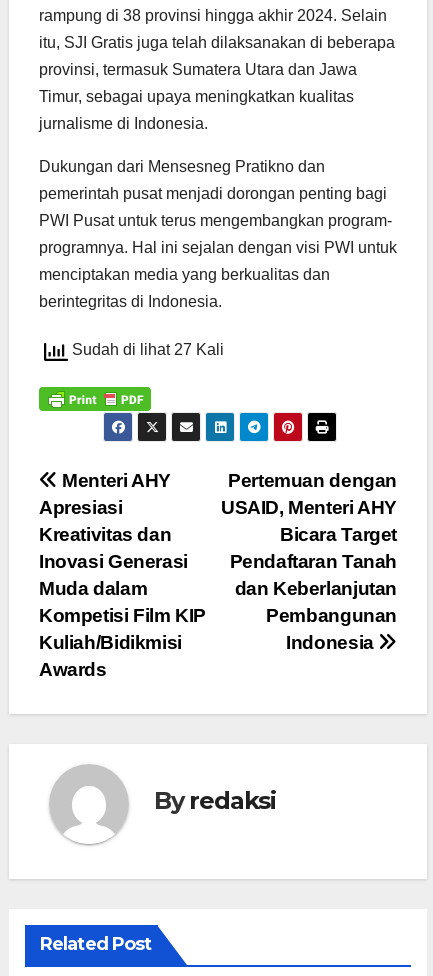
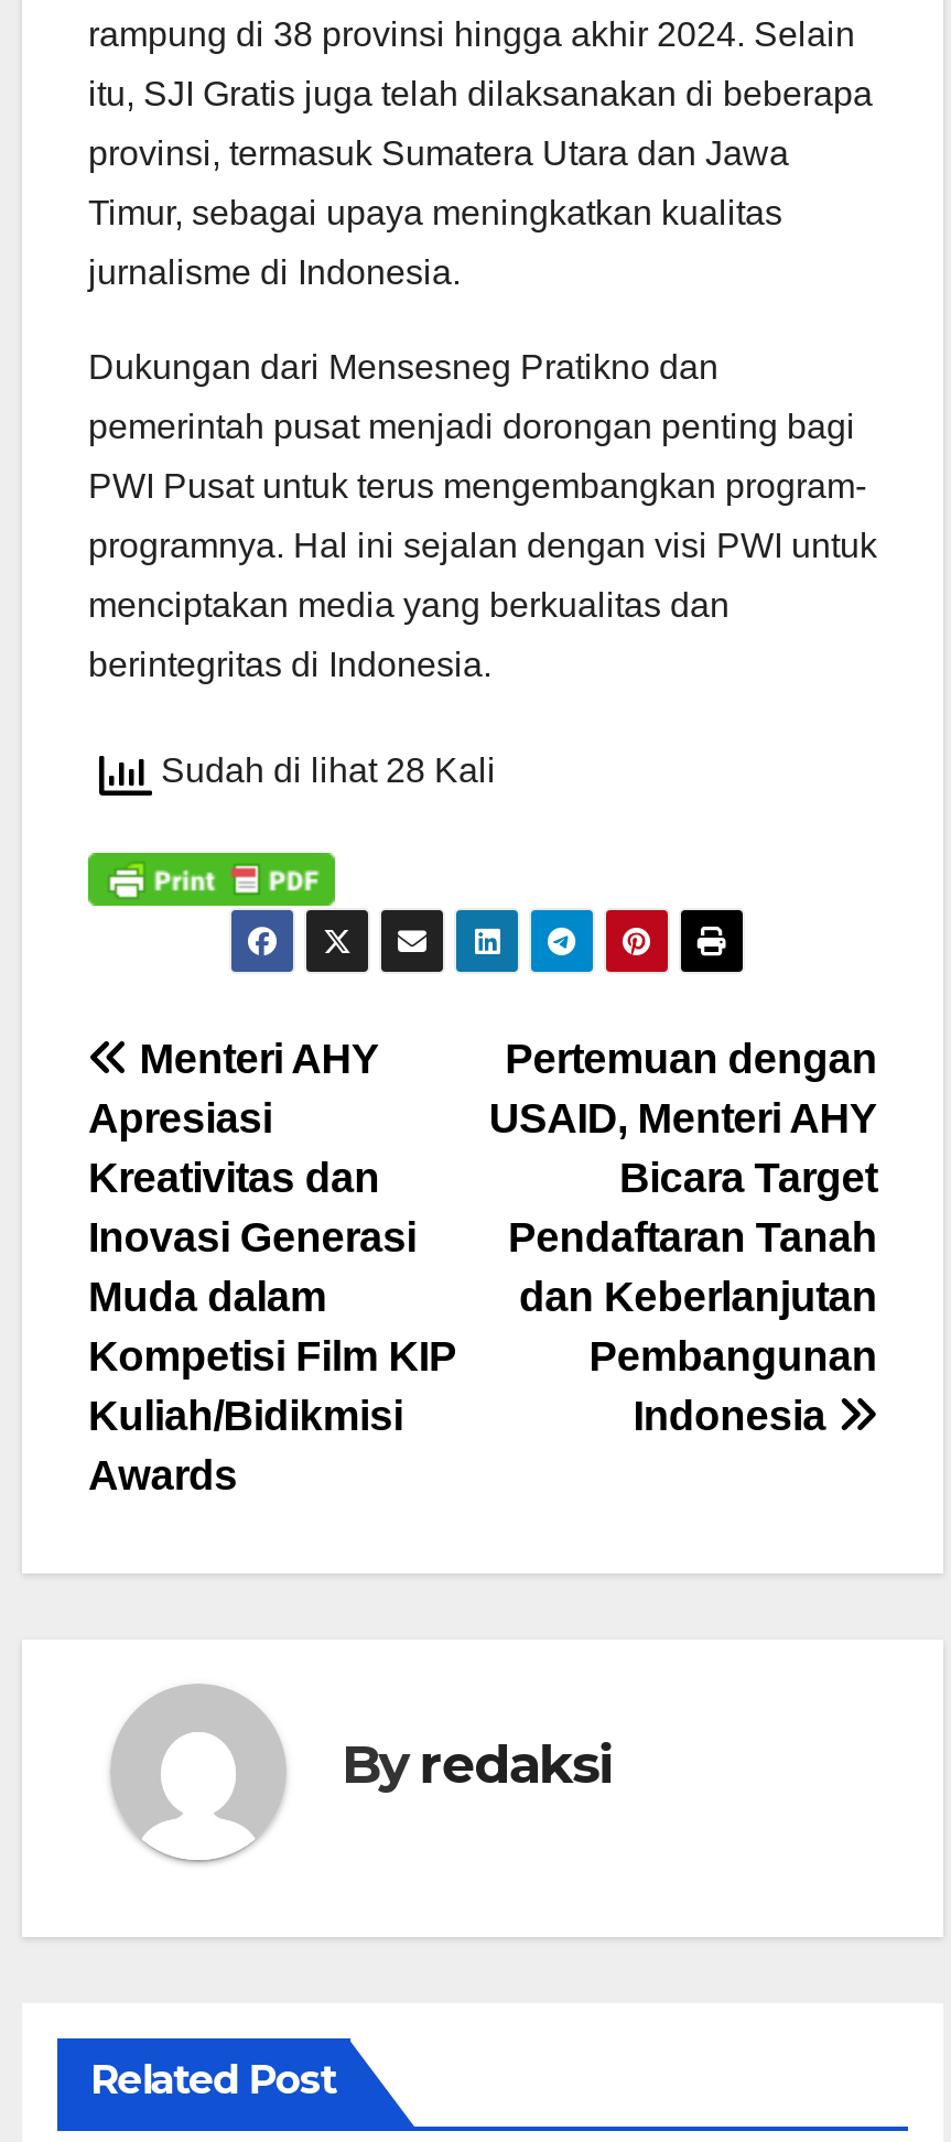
- Sudah di lihat 27 Kali
+ Sudah di lihat 28 Kali
